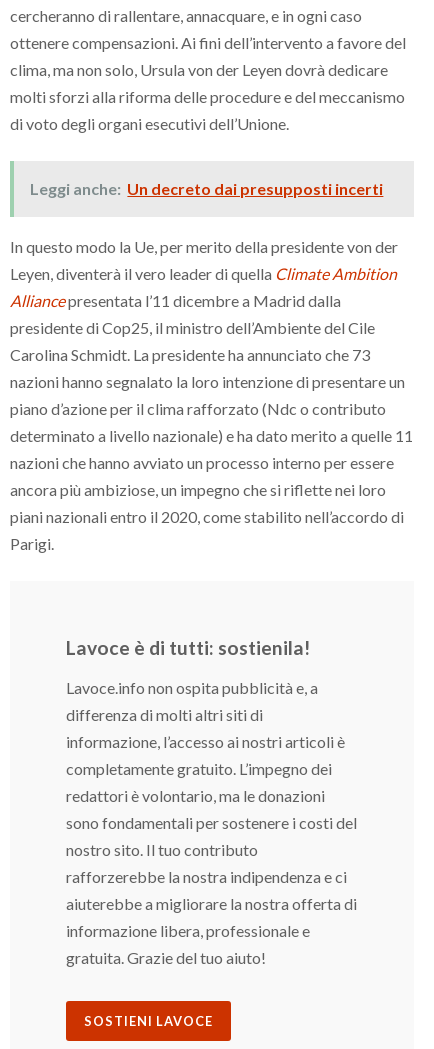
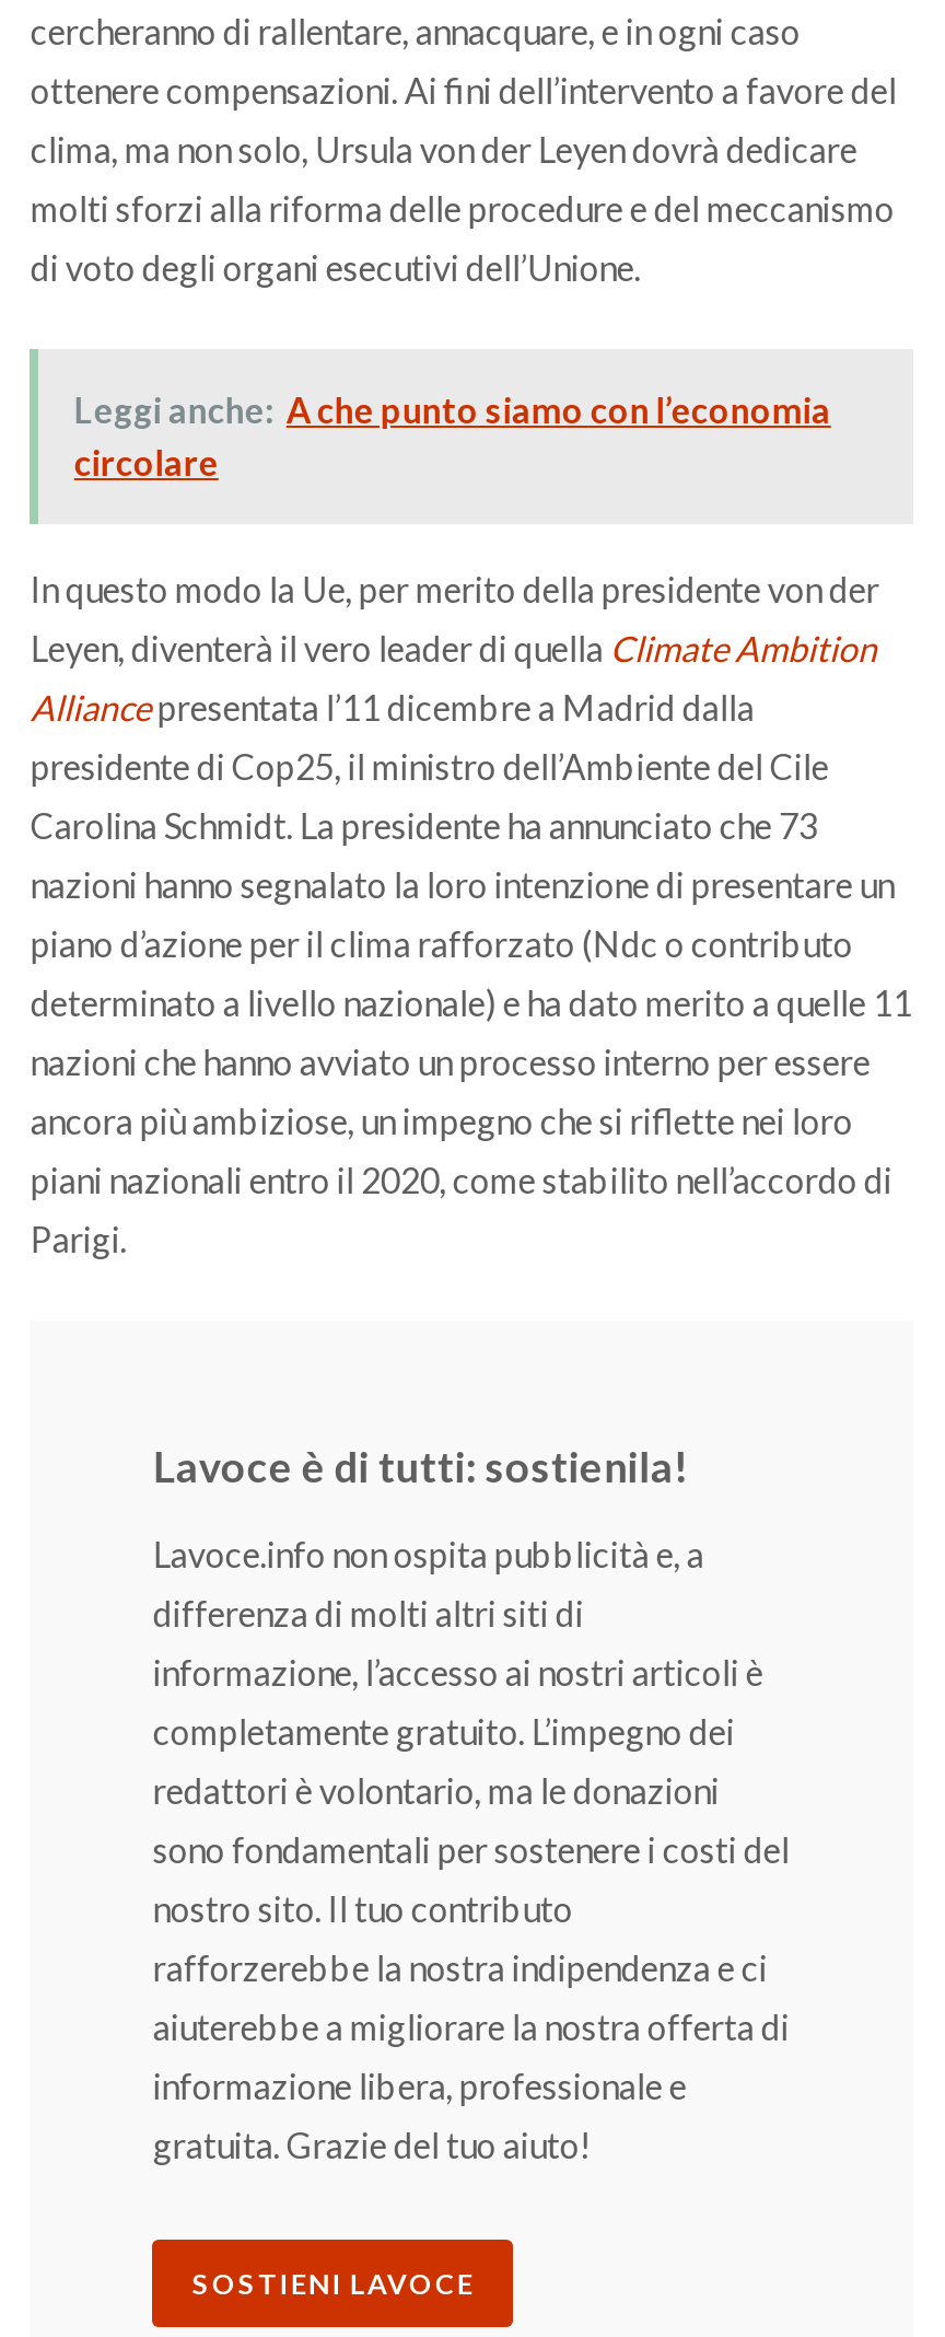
- Leggi anche: Un decreto dai presupposti incerti
+ Leggi anche: A che punto siamo con l’economia
+ circolare
